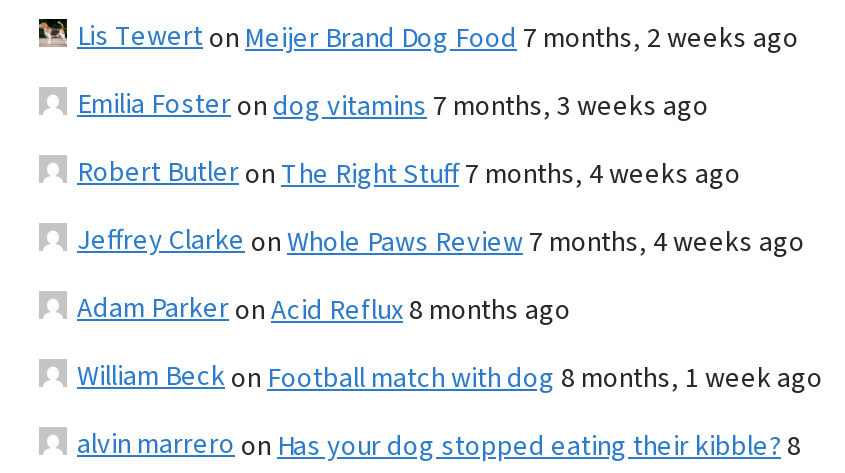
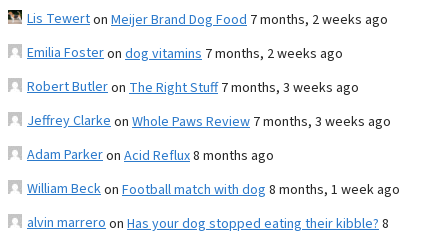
- Emilia Fosteron dog vitamins 7 months, 3 weeks ago
+ Emilia Fosteron dog vitamins 7 months, 2 weeks ago

- Robert Butleron The Right Stuff 7 months, 4 weeks ago
+ Robert Butleron The Right Stuff 7 months, 3 weeks ago

- Jeffrey Clarkeon Whole Paws Review 7 months, 4 weeks ago
+ Jeffrey Clarkeon Whole Paws Review 7 months, 3 weeks ago
